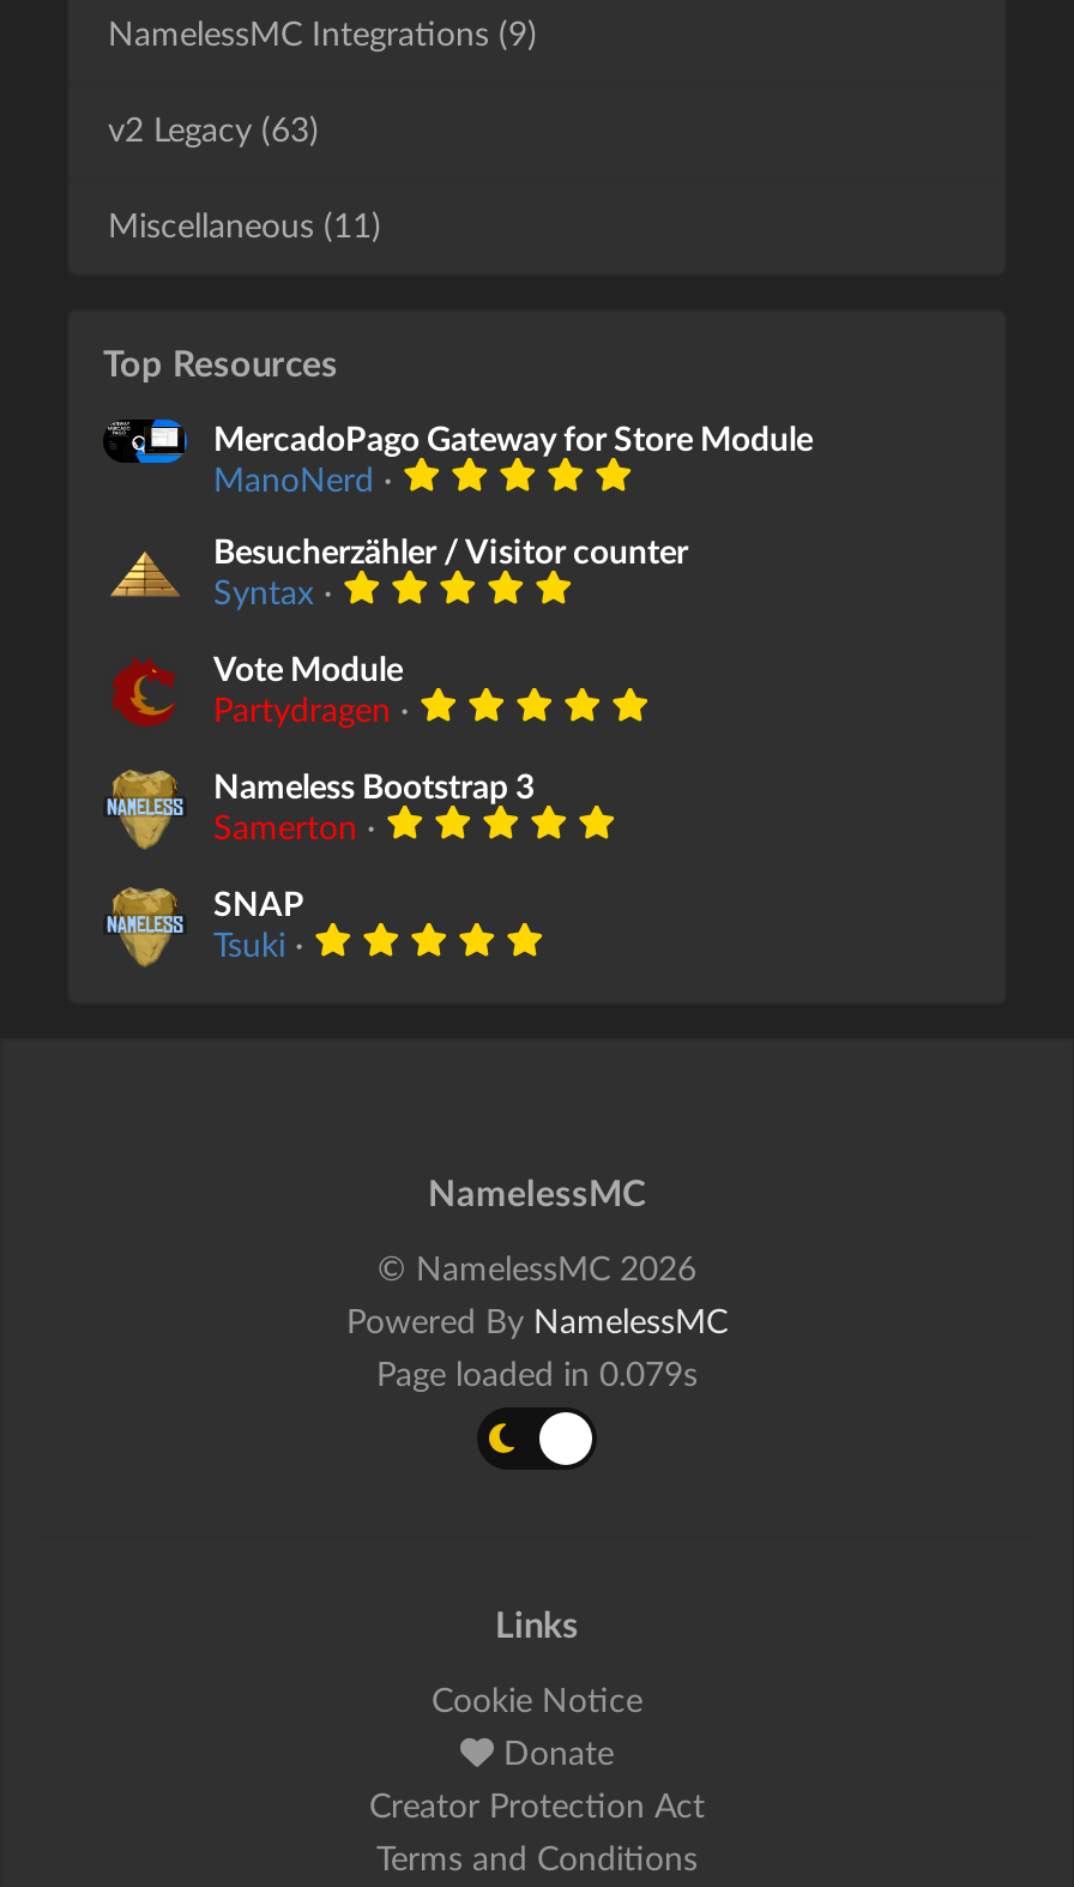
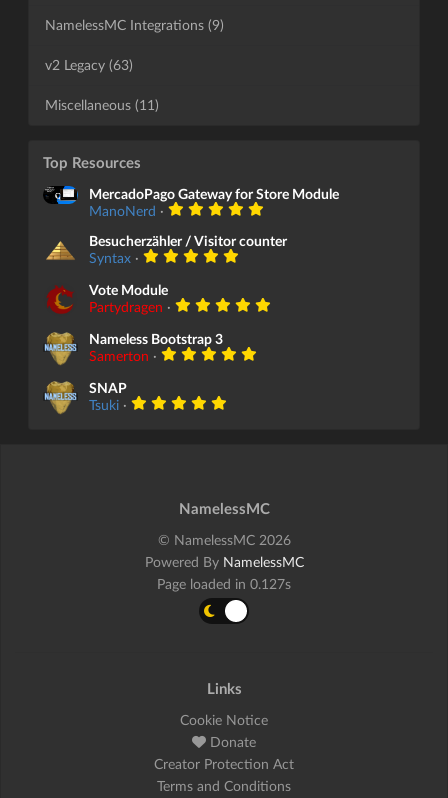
- Page loaded in 0.079s
+ Page loaded in 0.127s
